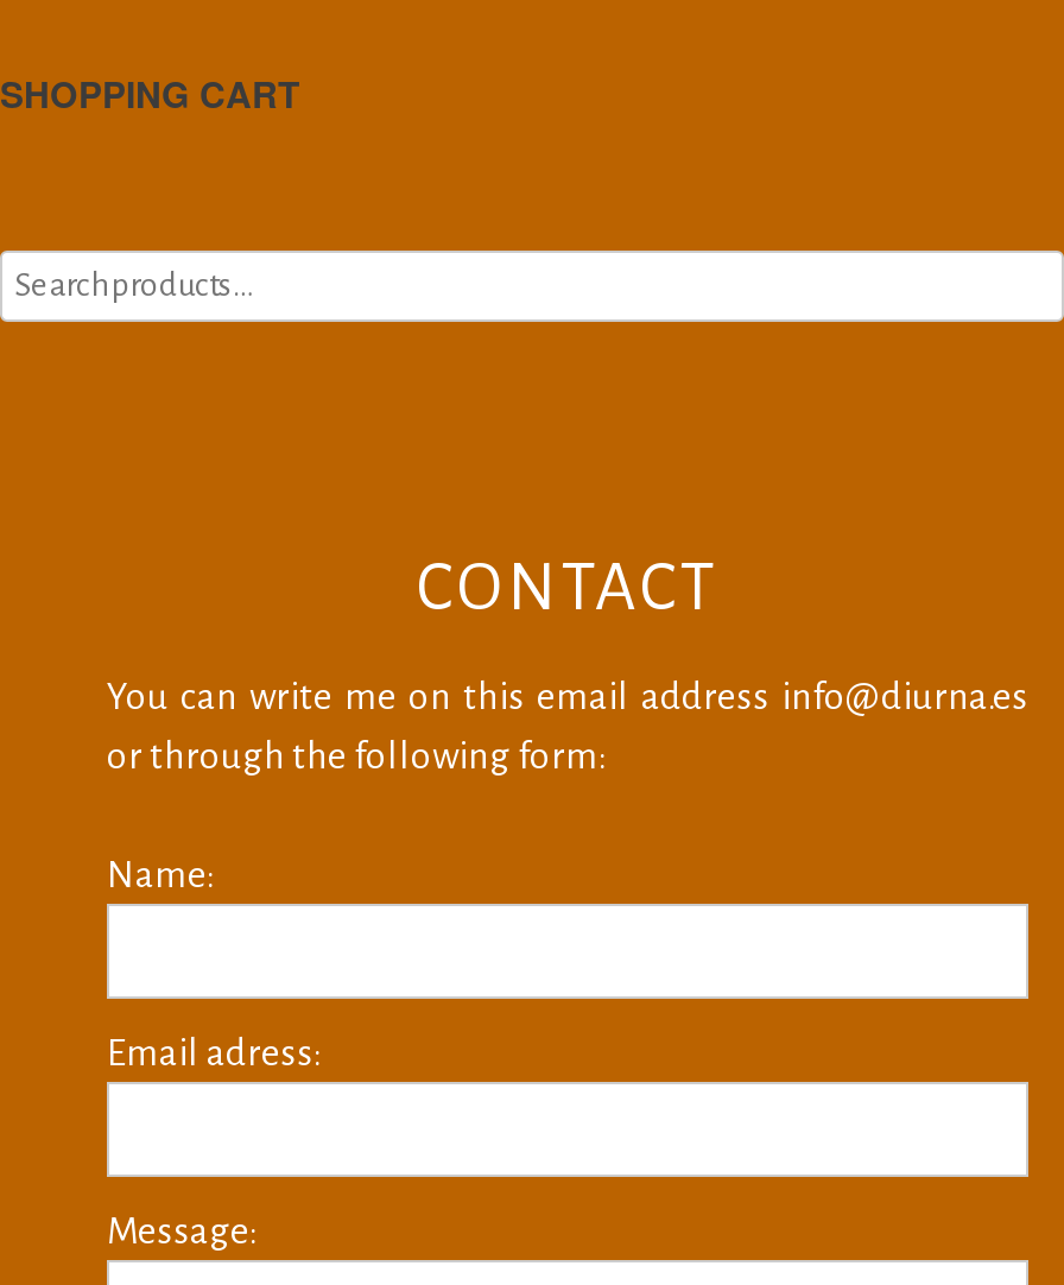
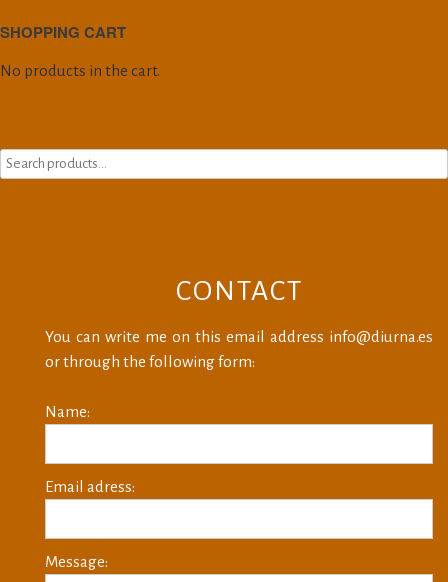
+ No products in the cart.
